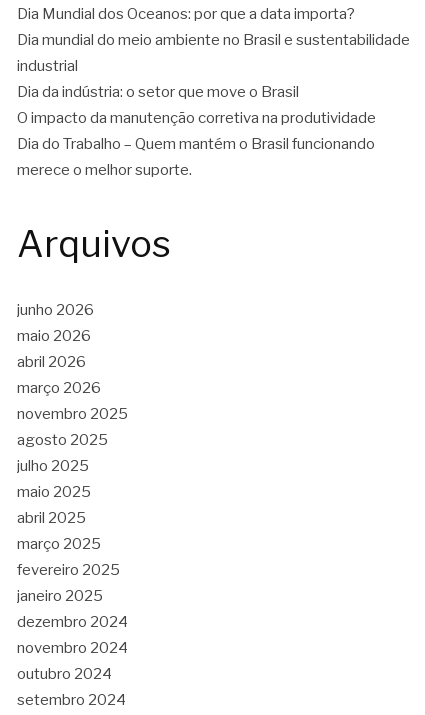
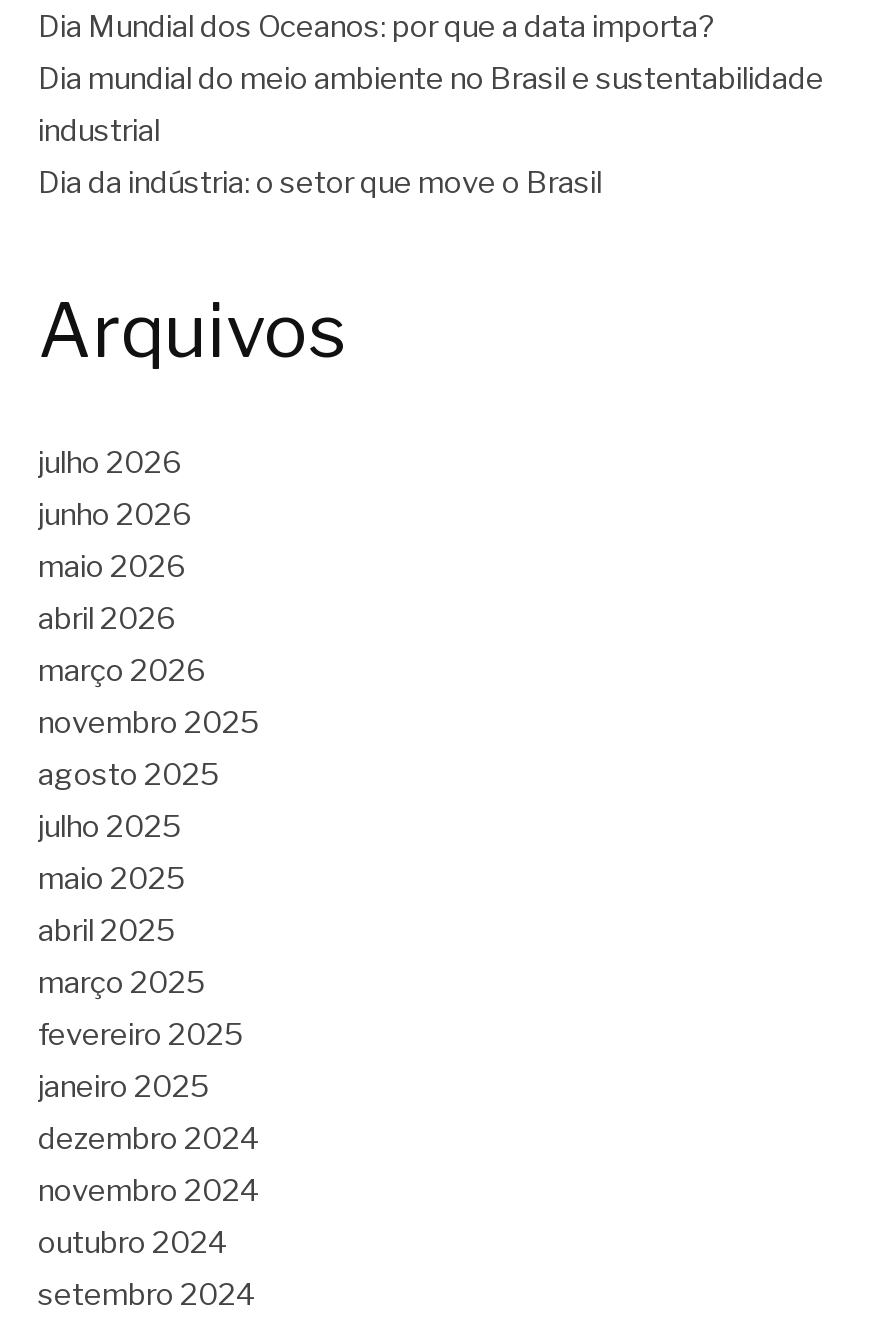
- O impacto da manutenção corretiva na produtividade
- Dia do Trabalho – Quem mantém o Brasil funcionando
- merece o melhor suporte.

moved up: Arquivos

+ julho 2026
